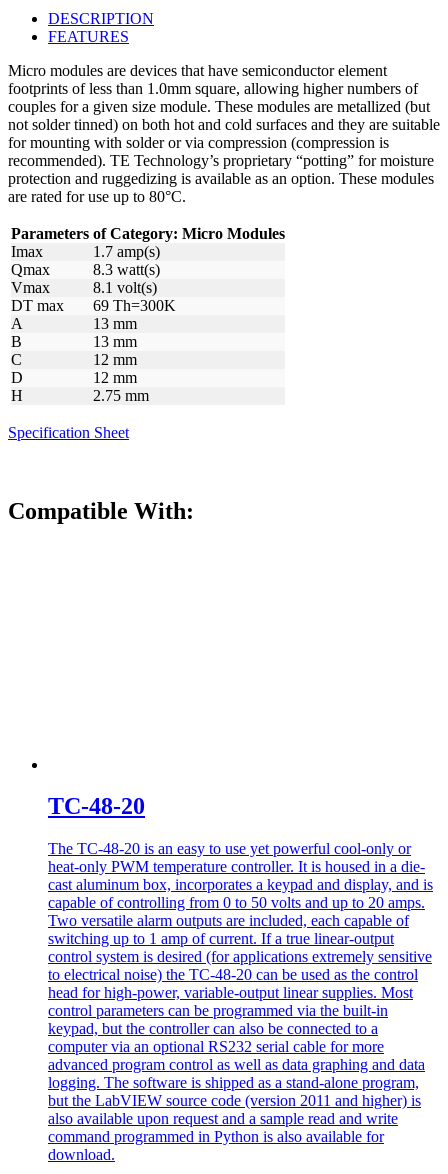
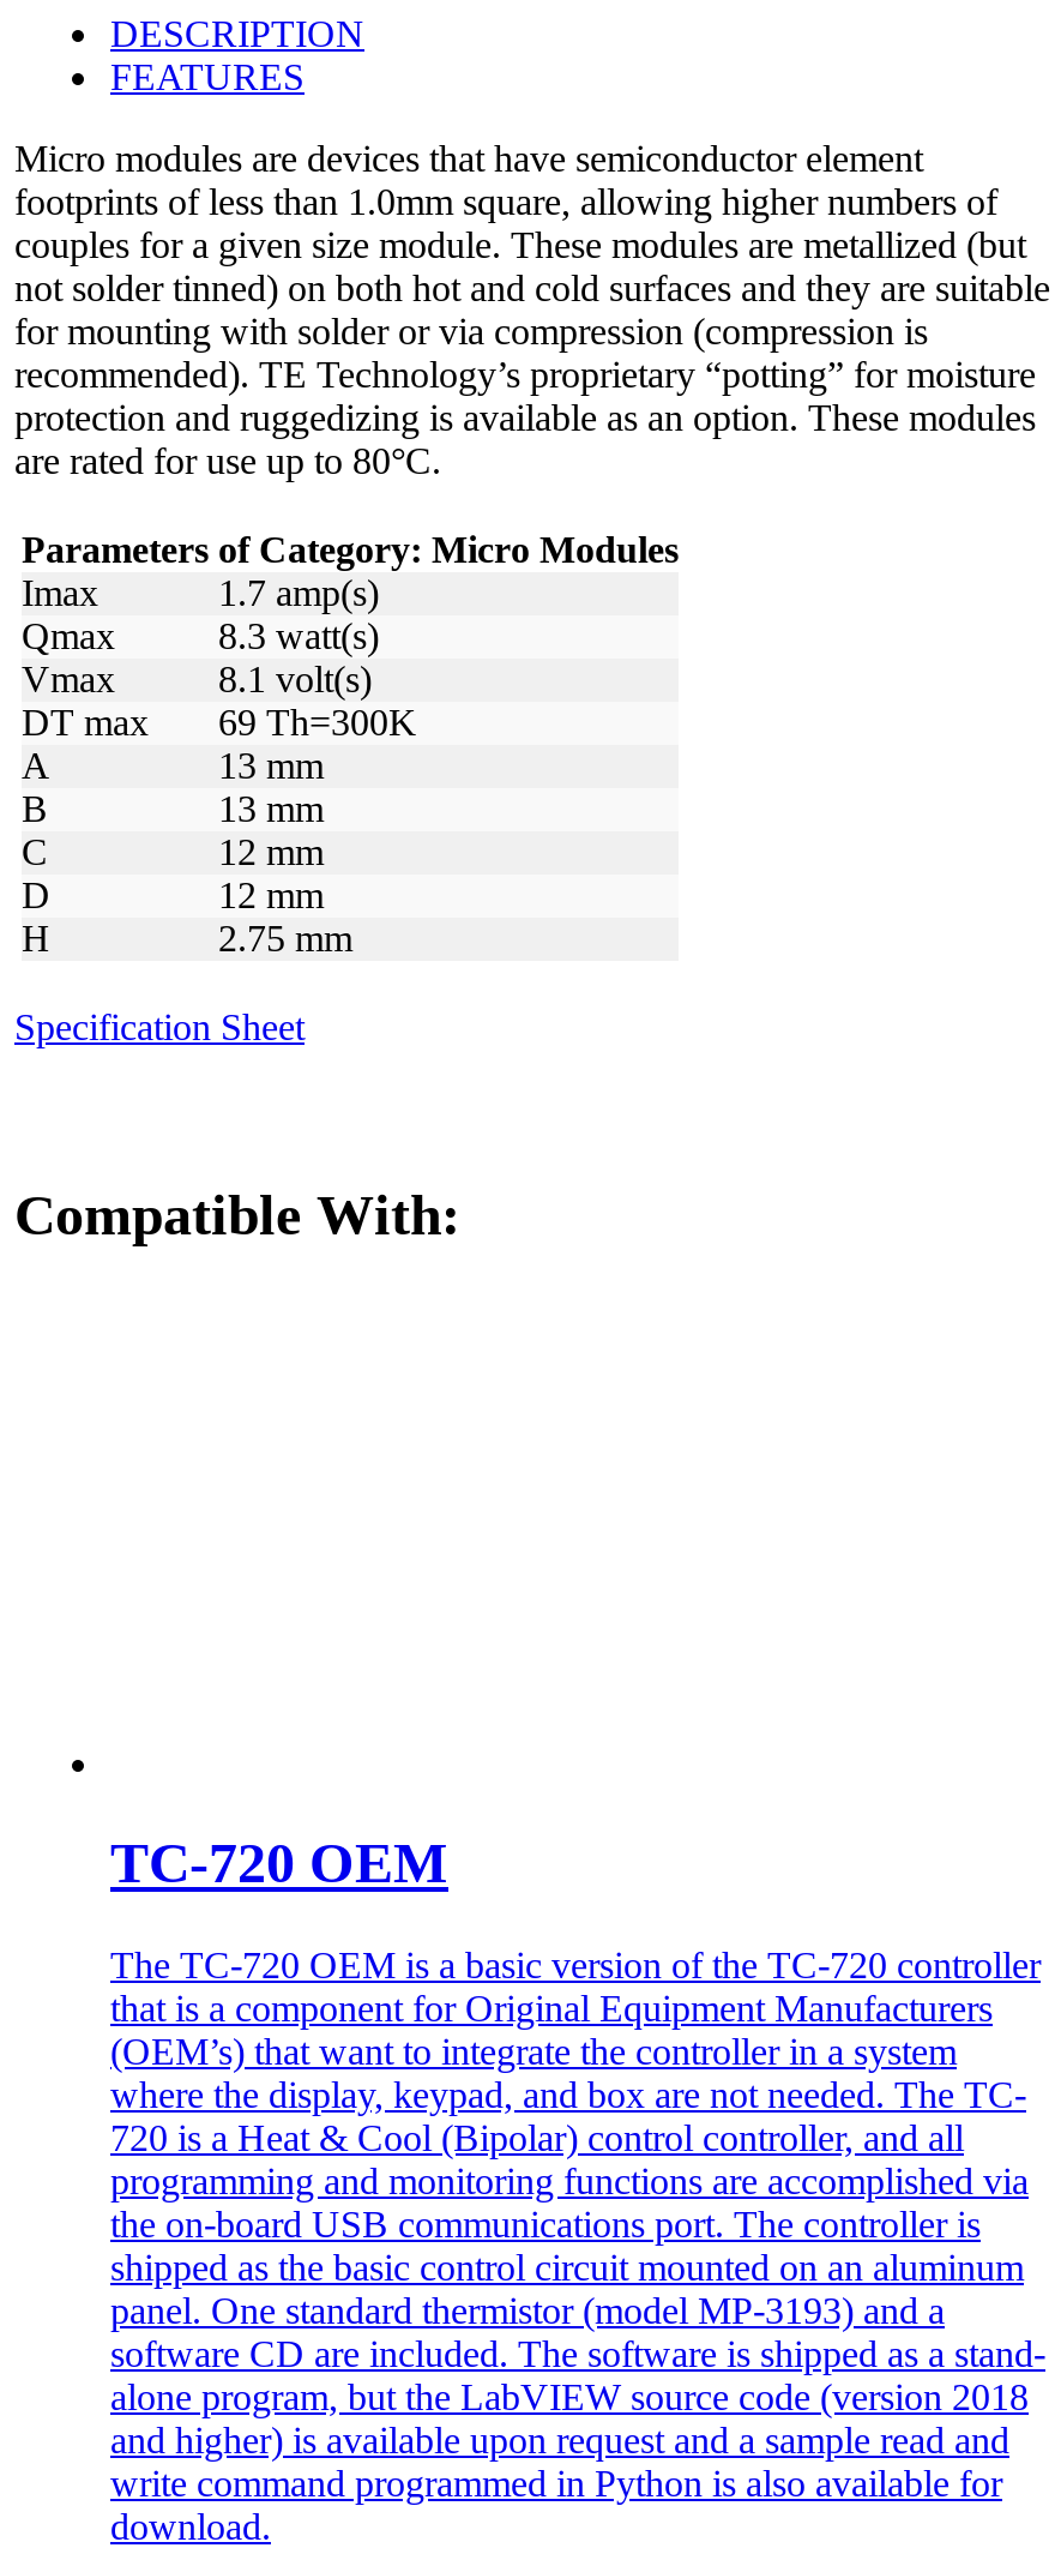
- TC-48-20
+ TC-720 OEM

- The TC-48-20 is an easy to use yet powerful cool-only or
- heat-only PWM temperature controller. It is housed in a die-
- cast aluminum box, incorporates a keypad and display, and is
- capable of controlling from 0 to 50 volts and up to 20 amps.
- Two versatile alarm outputs are included, each capable of
- switching up to 1 amp of current. If a true linear-output
- control system is desired (for applications extremely sensitive
- to electrical noise) the TC-48-20 can be used as the control
- head for high-power, variable-output linear supplies. Most
- control parameters can be programmed via the built-in
- keypad, but the controller can also be connected to a
- computer via an optional RS232 serial cable for more
- advanced program control as well as data graphing and data
- logging. The software is shipped as a stand-alone program,
- but the LabVIEW source code (version 2011 and higher) is
- also available upon request and a sample read and write
- command programmed in Python is also available for
+ The TC-720 OEM is a basic version of the TC-720 controller
+ that is a component for Original Equipment Manufacturers
+ (OEM’s) that want to integrate the controller in a system
+ where the display, keypad, and box are not needed. The TC-
+ 720 is a Heat & Cool (Bipolar) control controller, and all
+ programming and monitoring functions are accomplished via
+ the on-board USB communications port. The controller is
+ shipped as the basic control circuit mounted on an aluminum
+ panel. One standard thermistor (model MP-3193) and a
+ software CD are included. The software is shipped as a stand-
+ alone program, but the LabVIEW source code (version 2018
+ and higher) is available upon request and a sample read and
+ write command programmed in Python is also available for
